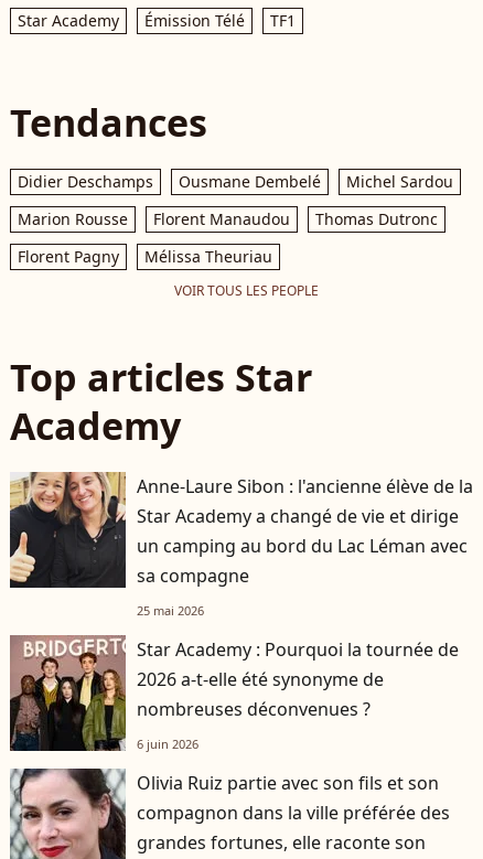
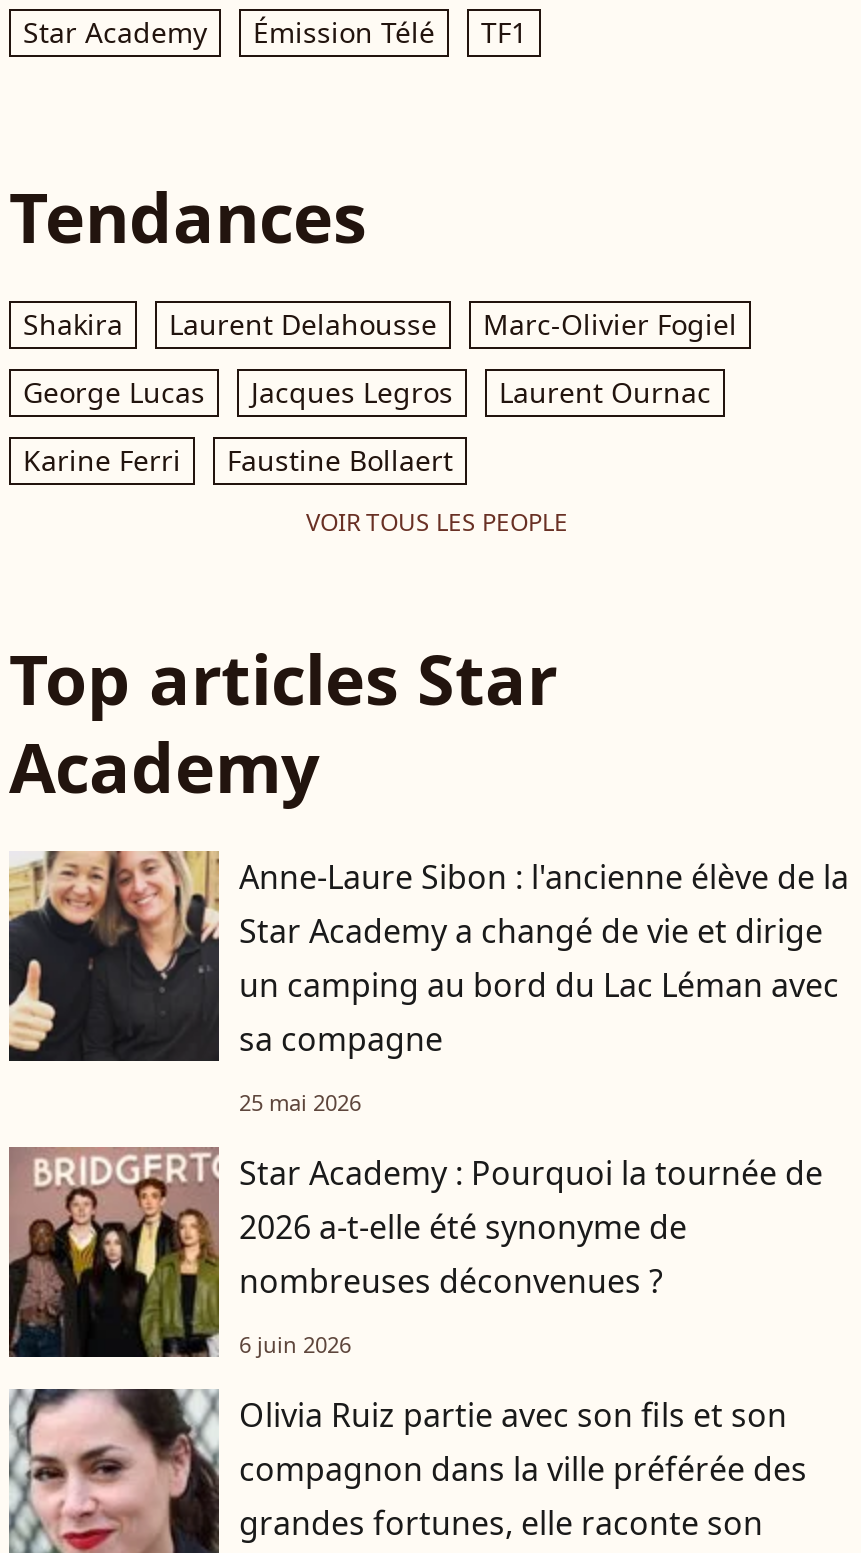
- Didier Deschamps
- Ousmane Dembelé
- Michel Sardou
+ Shakira
+ Laurent Delahousse
+ Marc-Olivier Fogiel

- Marion Rousse
- Florent Manaudou
- Thomas Dutronc
+ George Lucas
+ Jacques Legros
+ Laurent Ournac

- Florent Pagny
- Mélissa Theuriau
+ Karine Ferri
+ Faustine Bollaert
